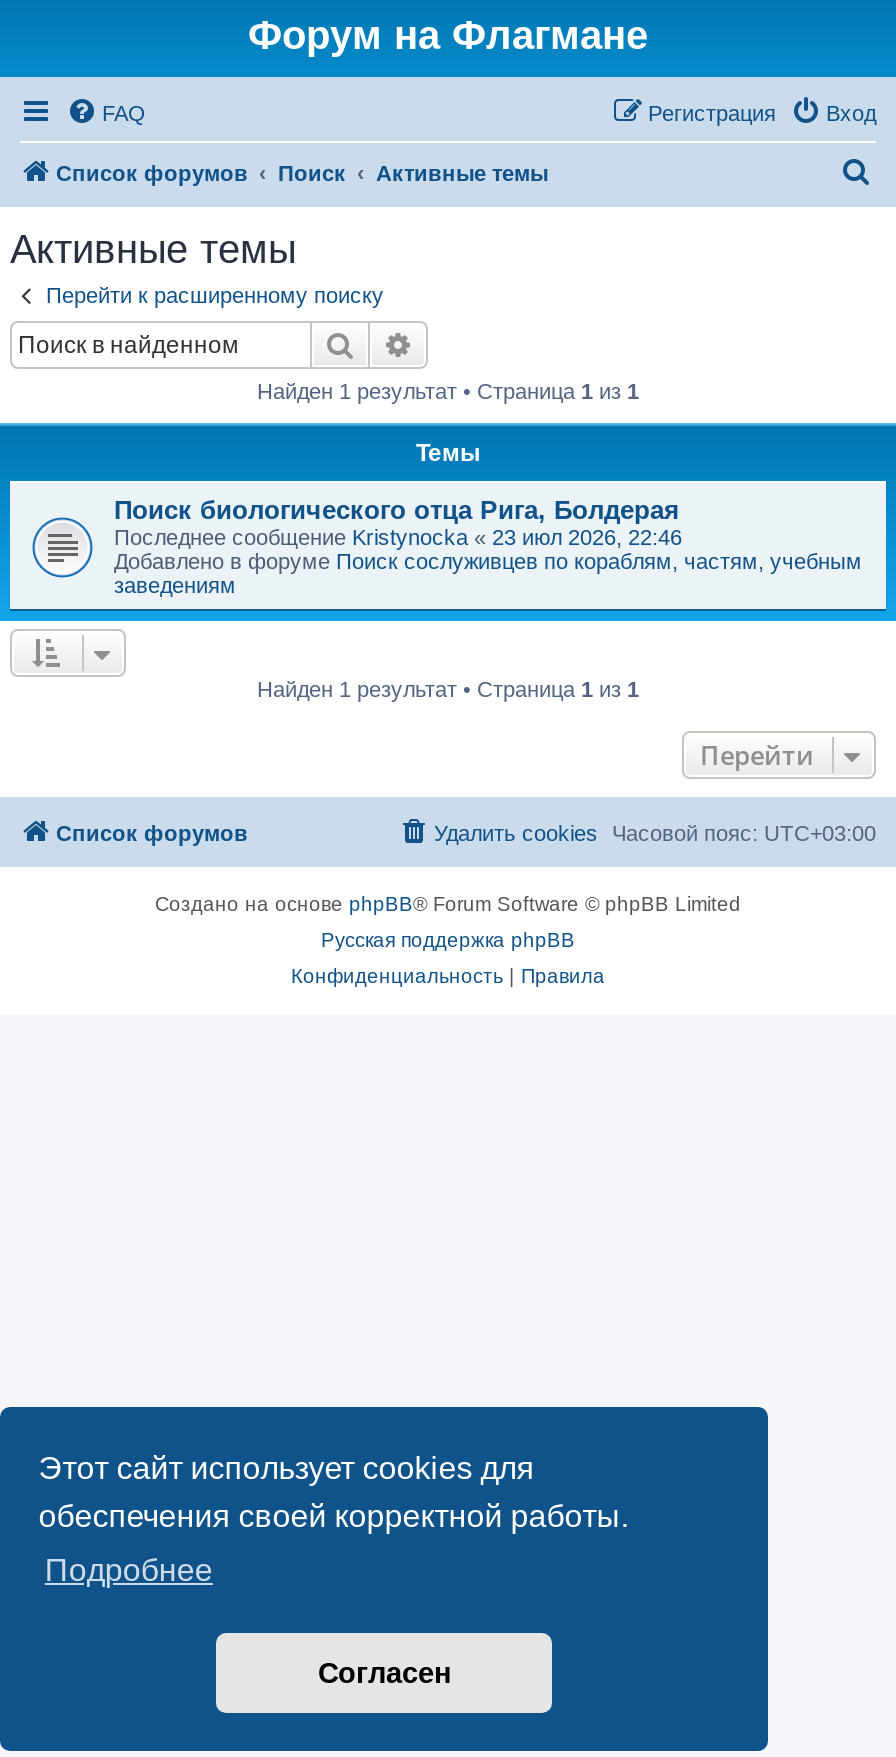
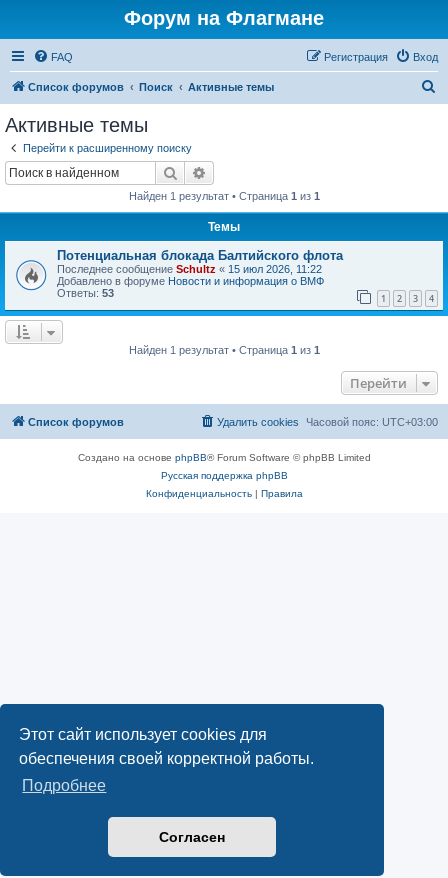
- Поиск биологического отца Рига, Болдерая
- Последнее сообщение Kristynocka «23 июл 2026, 22:46
- Добавлено в форуме Поиск сослуживцев по кораблям, частям, учебным
- заведениям
+ Потенциальная блокада Балтийского флота
+ Последнее сообщение Schultz «15 июл 2026, 11:22
+ Добавлено в форуме Новости и информация о ВМФ
+ Ответы: 53
+ 1
+ 2
+ 3
+ 4
